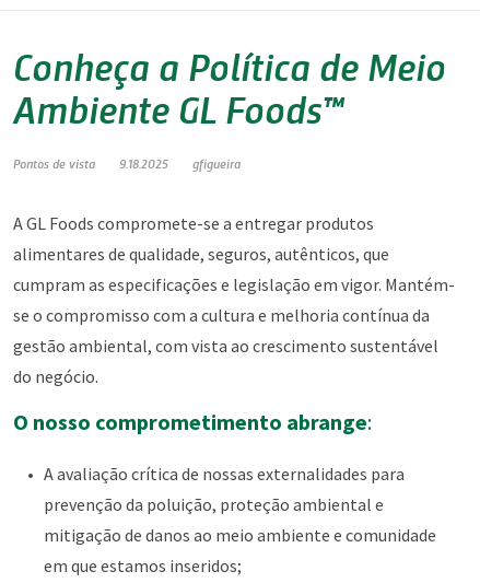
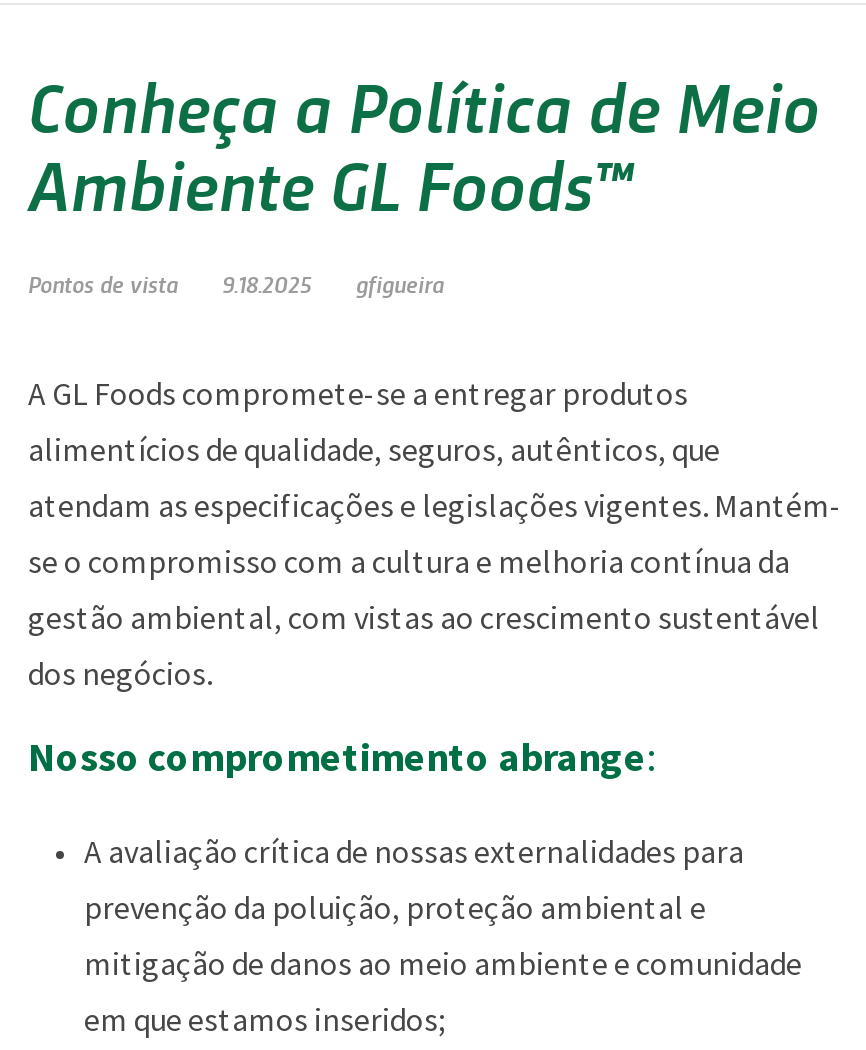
- alimentares de qualidade, seguros, autênticos, que
- cumpram as especificações e legislação em vigor. Mantém-
+ alimentícios de qualidade, seguros, autênticos, que
+ atendam as especificações e legislações vigentes. Mantém-

- gestão ambiental, com vista ao crescimento sustentável
- do negócio.
+ gestão ambiental, com vistas ao crescimento sustentável
+ dos negócios.

- O nosso comprometimento abrange:
+ Nosso comprometimento abrange:
